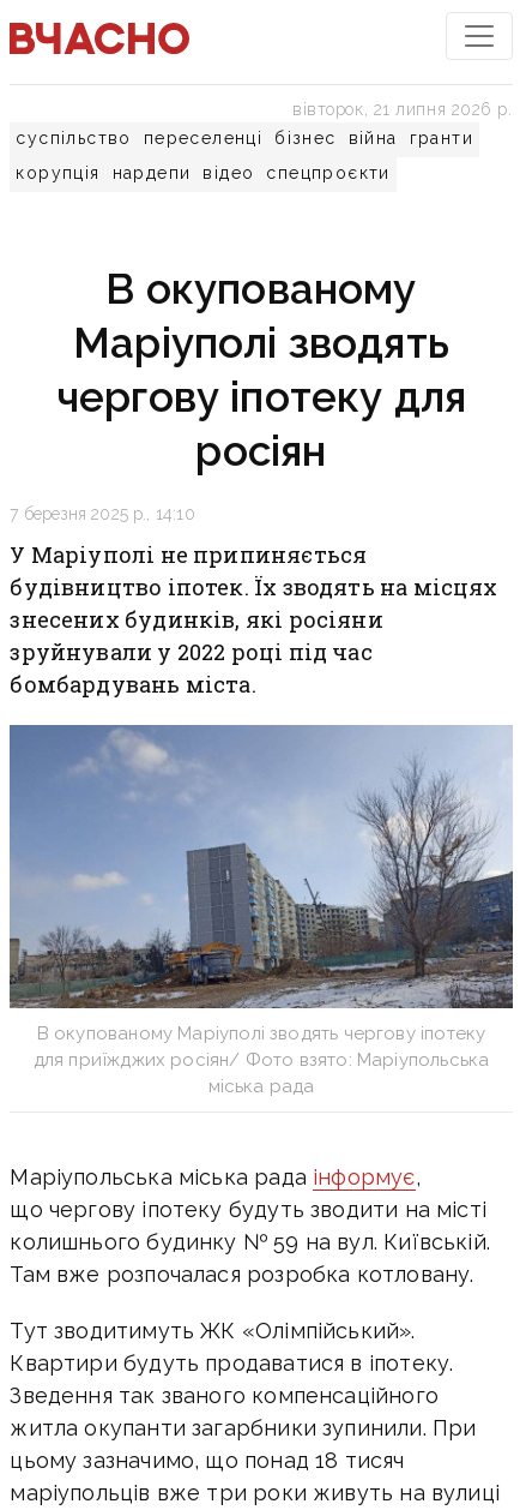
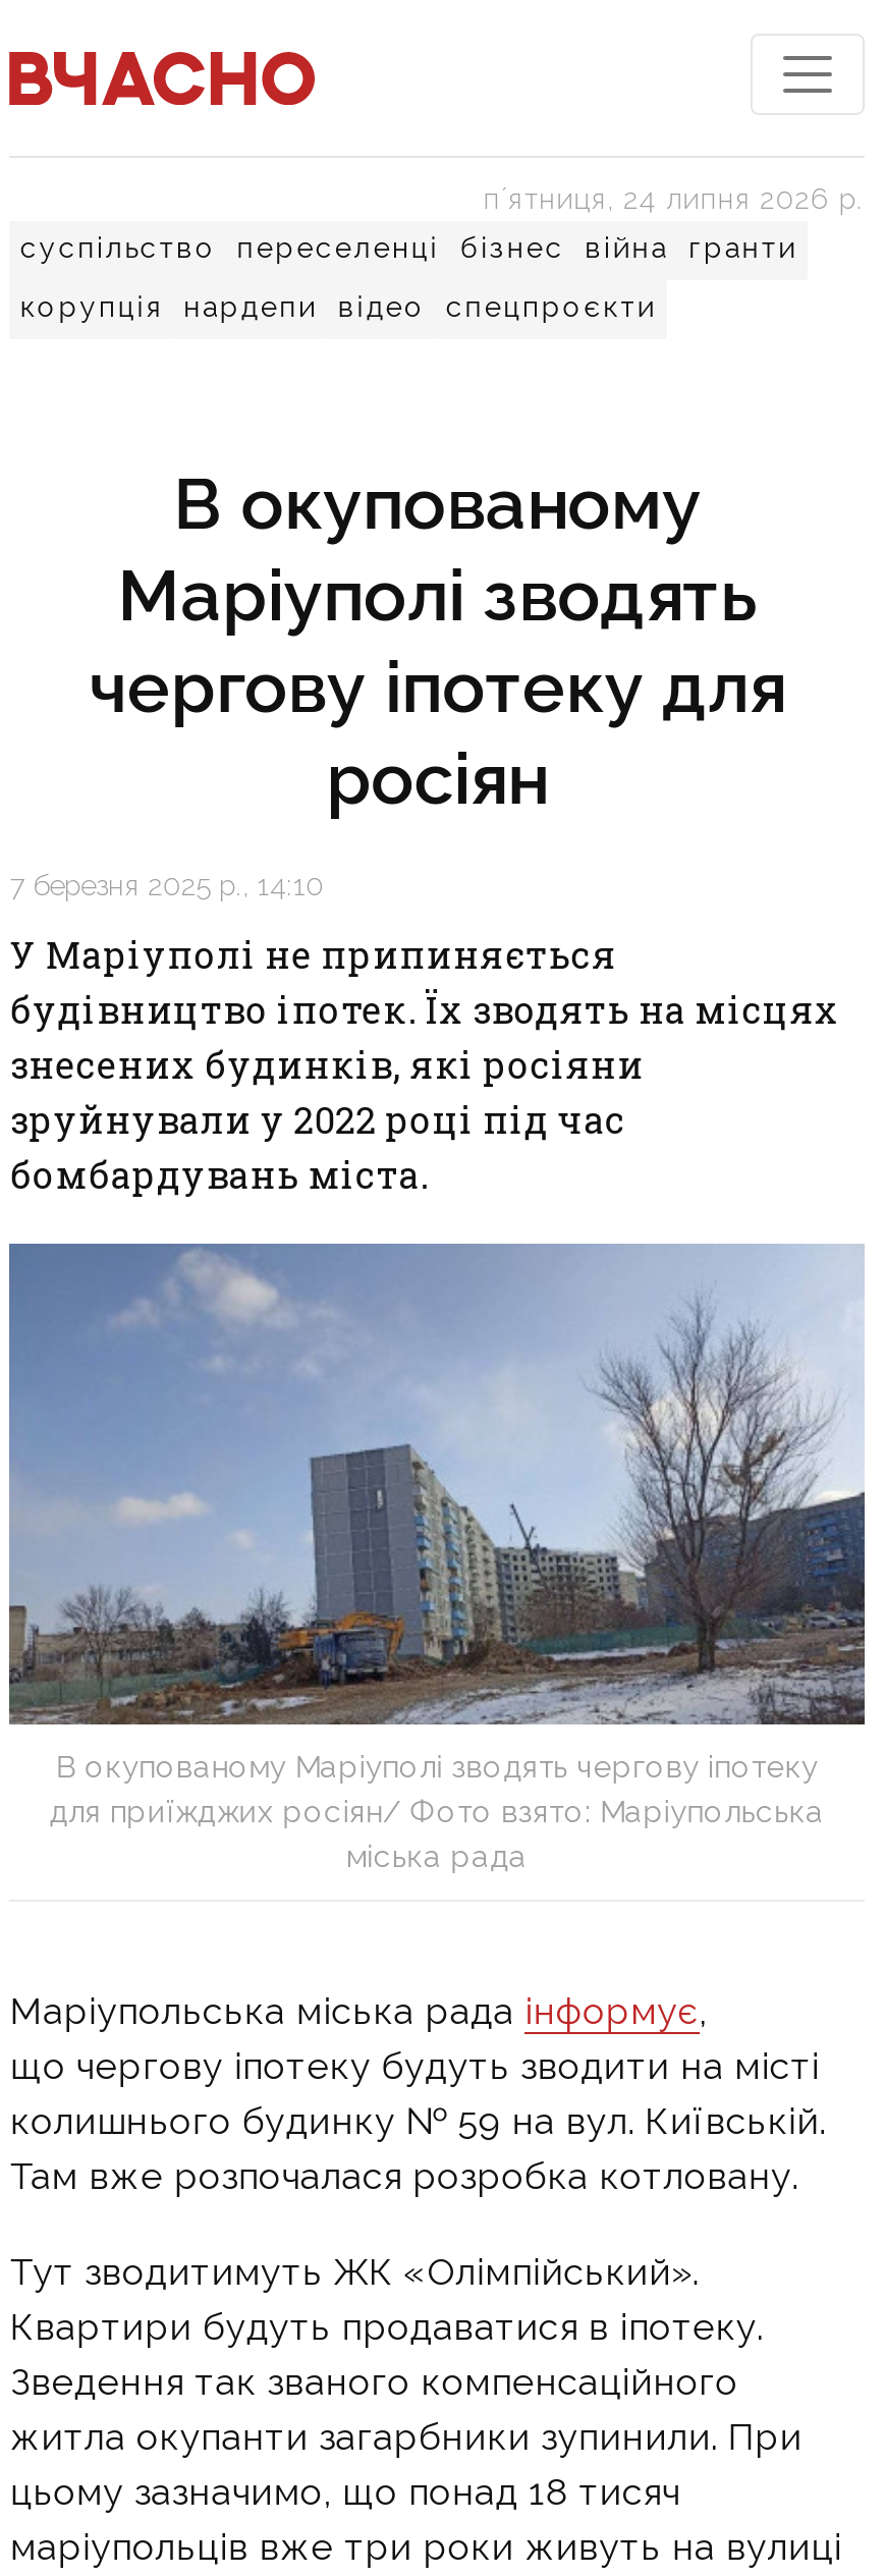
- вівторок, 21 липня 2026 р.
+ пʼятниця, 24 липня 2026 р.
